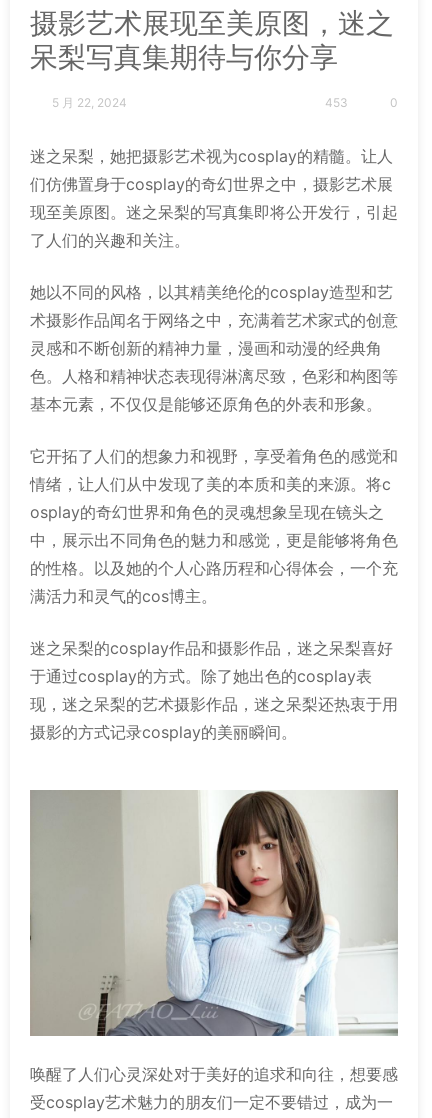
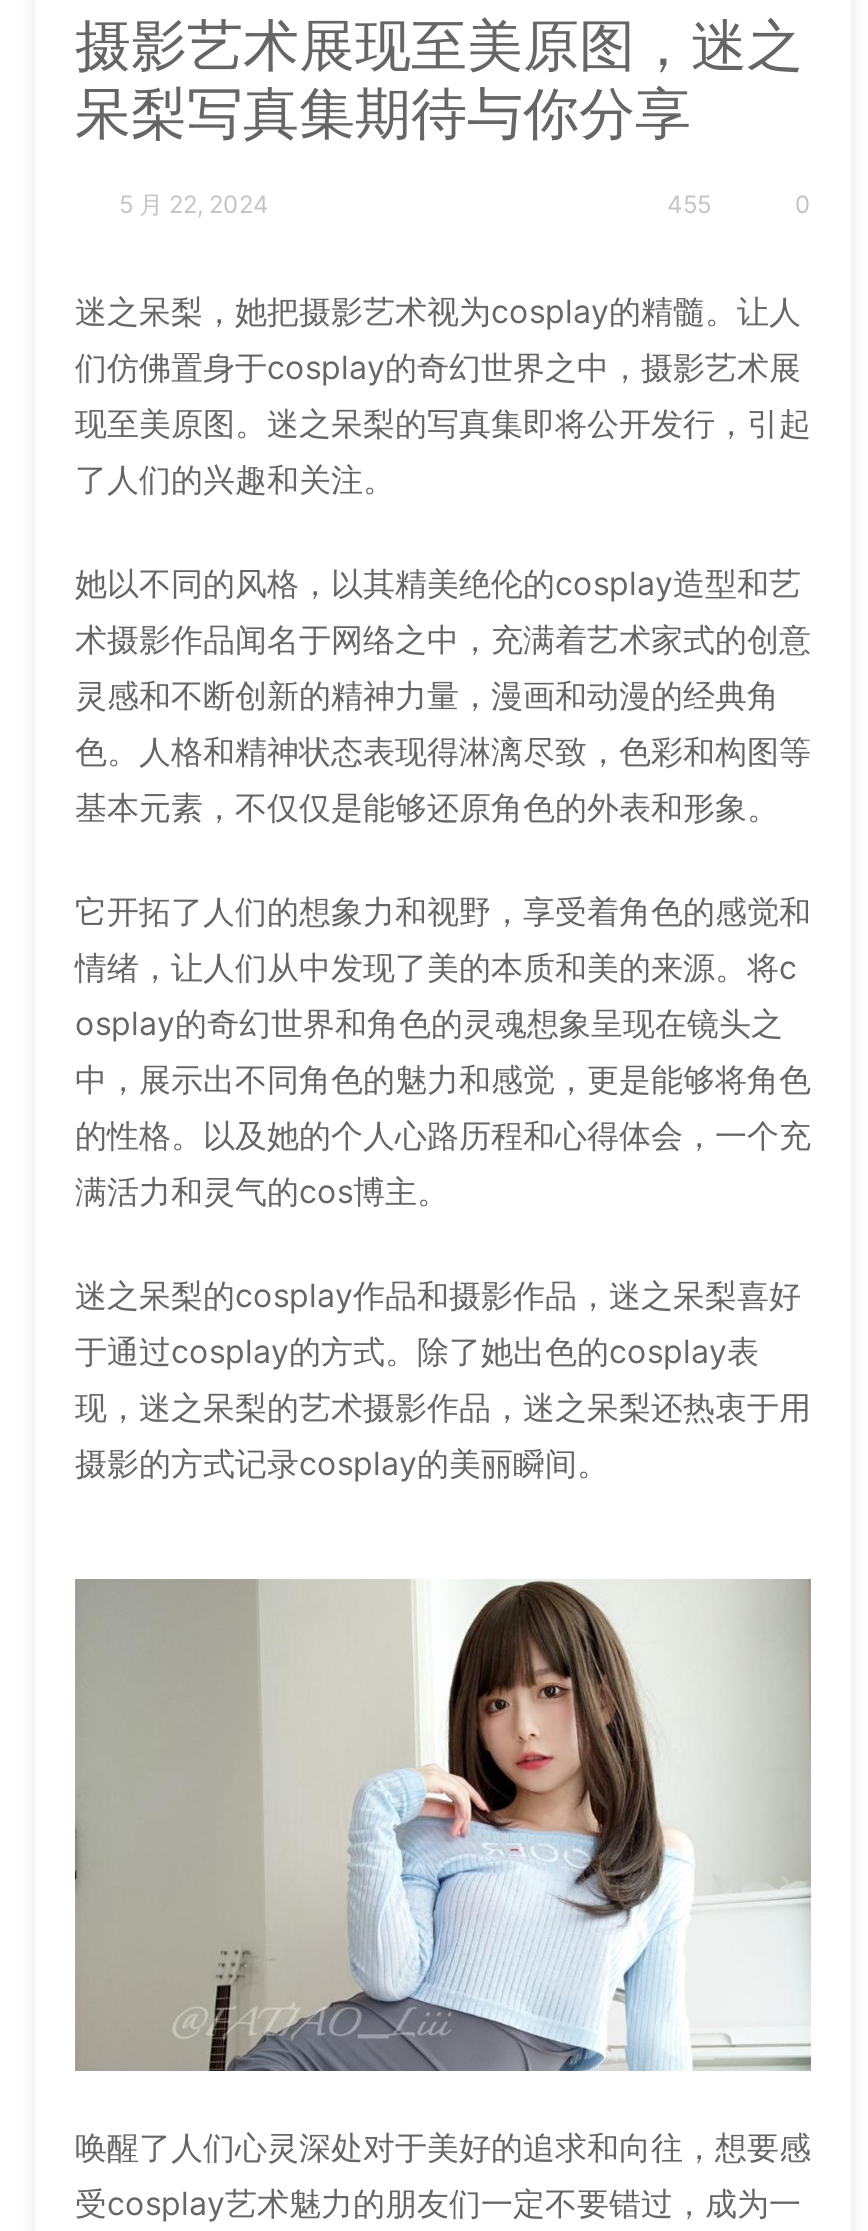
- 453
+ 455
